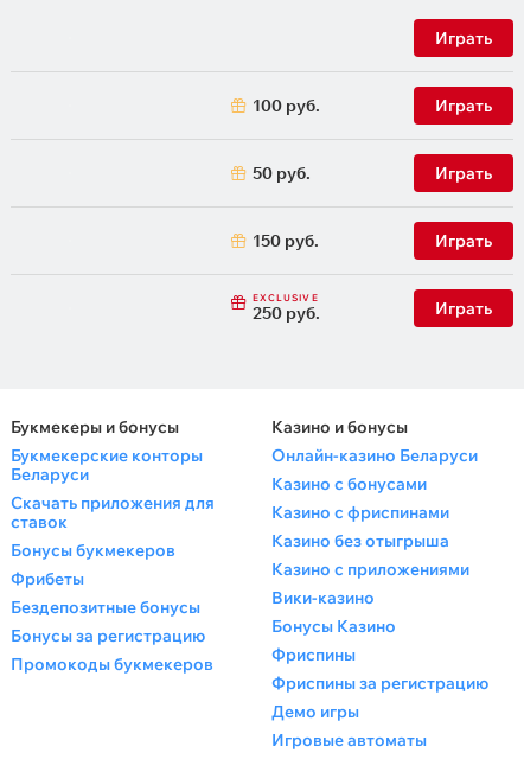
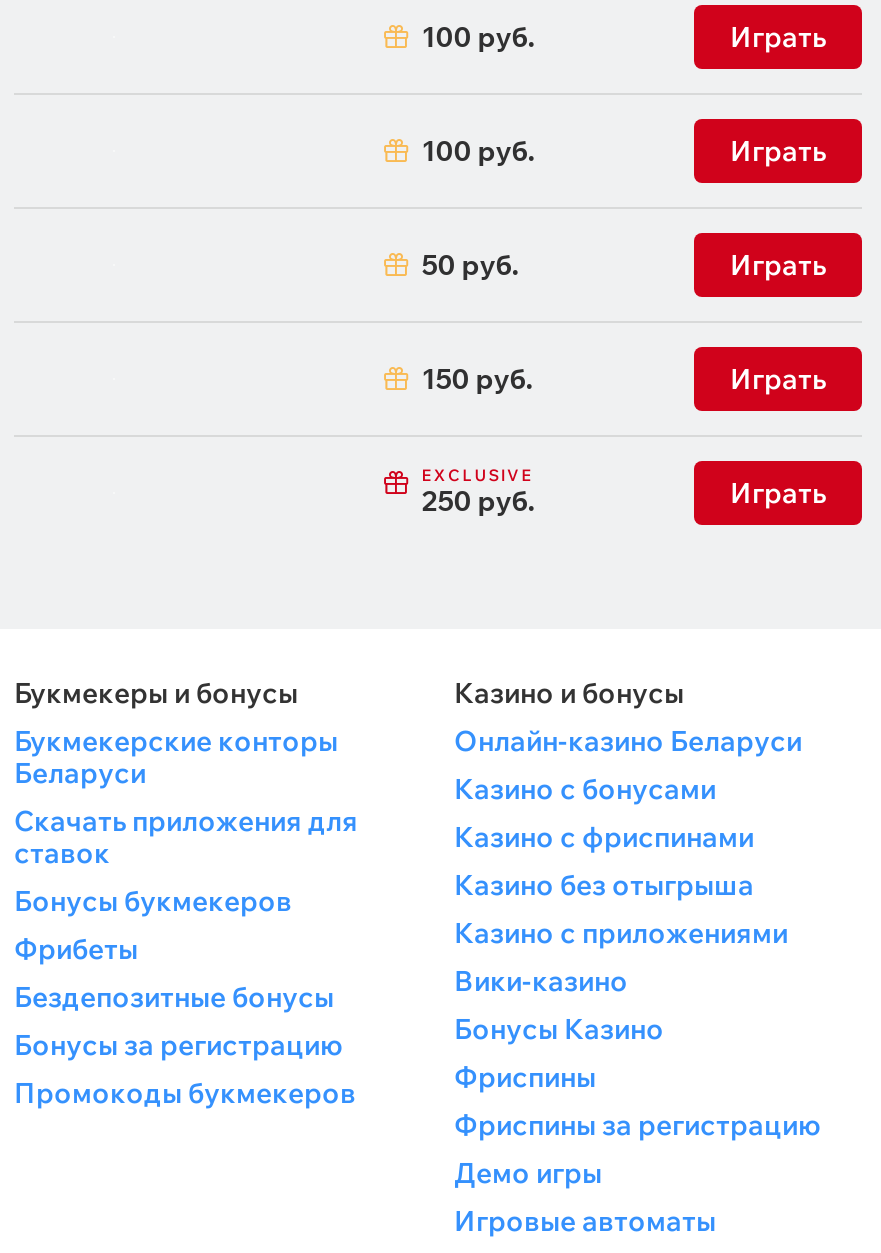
+ 100 руб.
